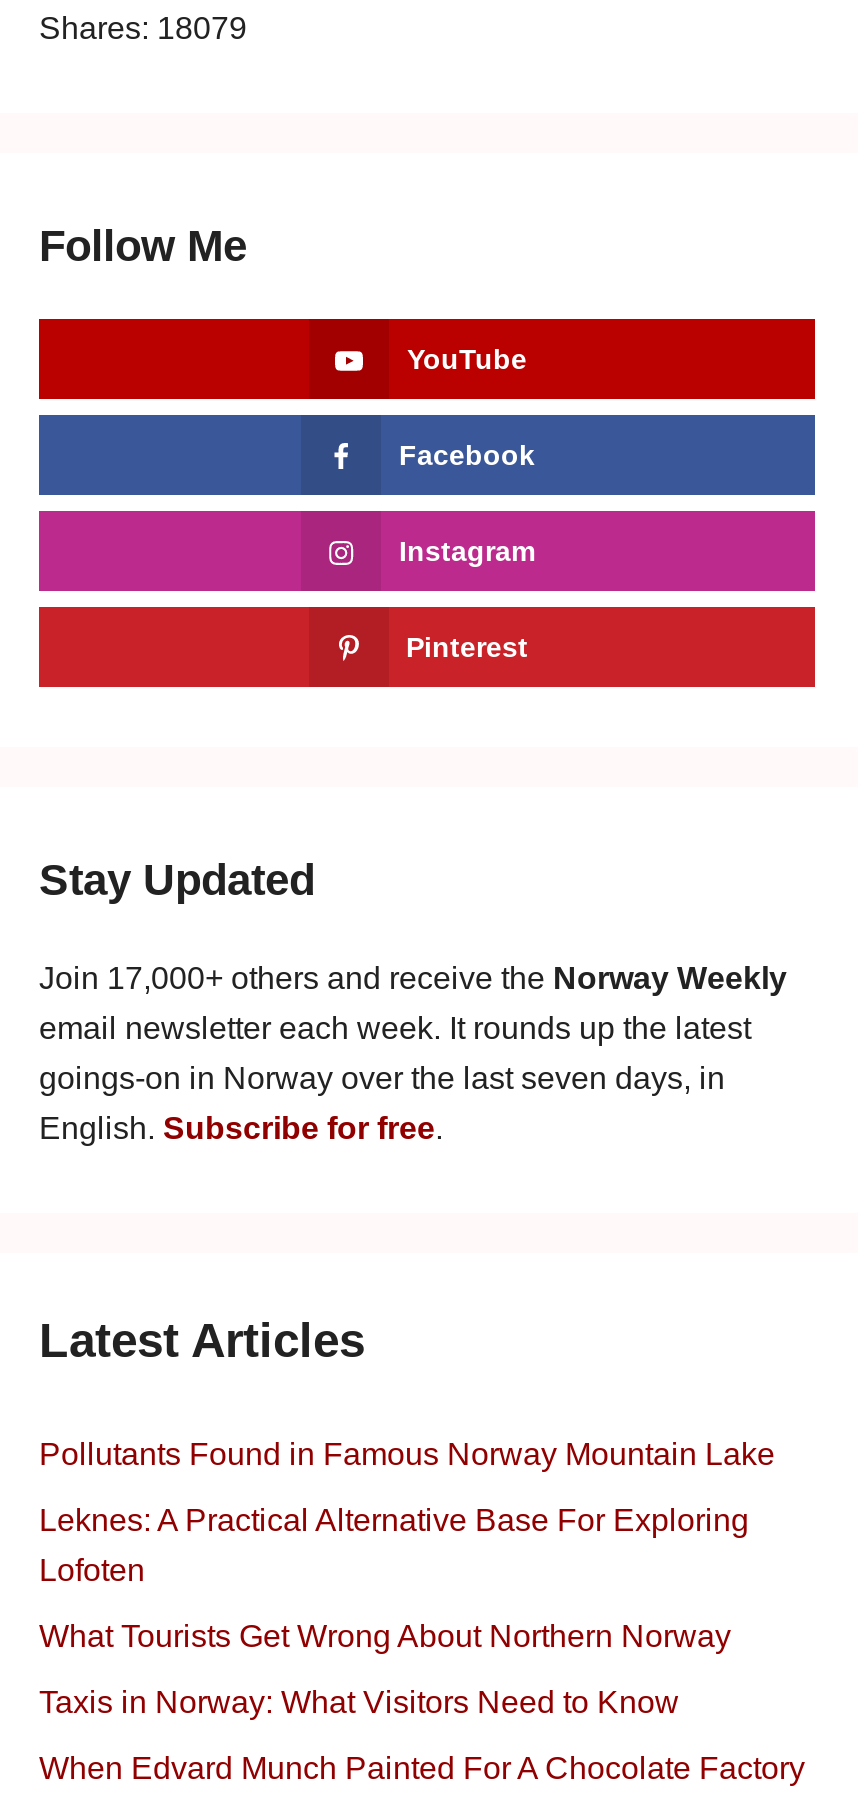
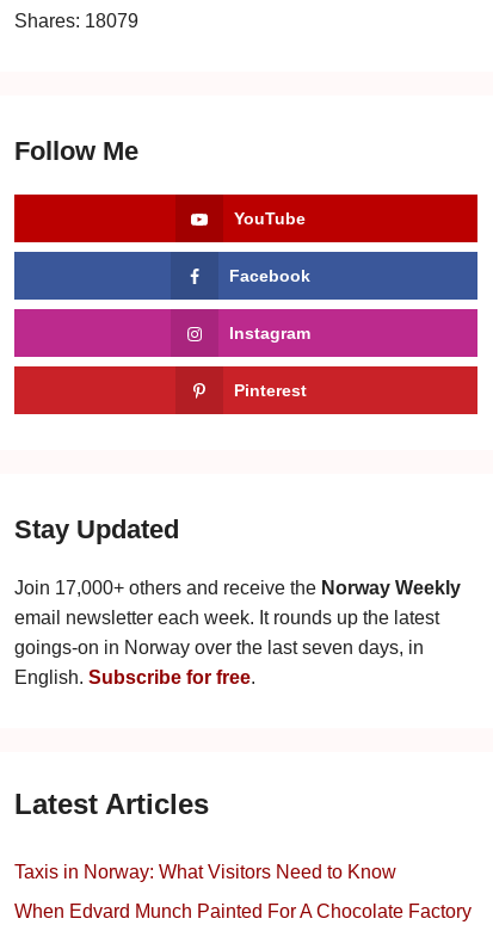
- Pollutants Found in Famous Norway Mountain Lake
- Leknes: A Practical Alternative Base For Exploring
- Lofoten
- What Tourists Get Wrong About Northern Norway
